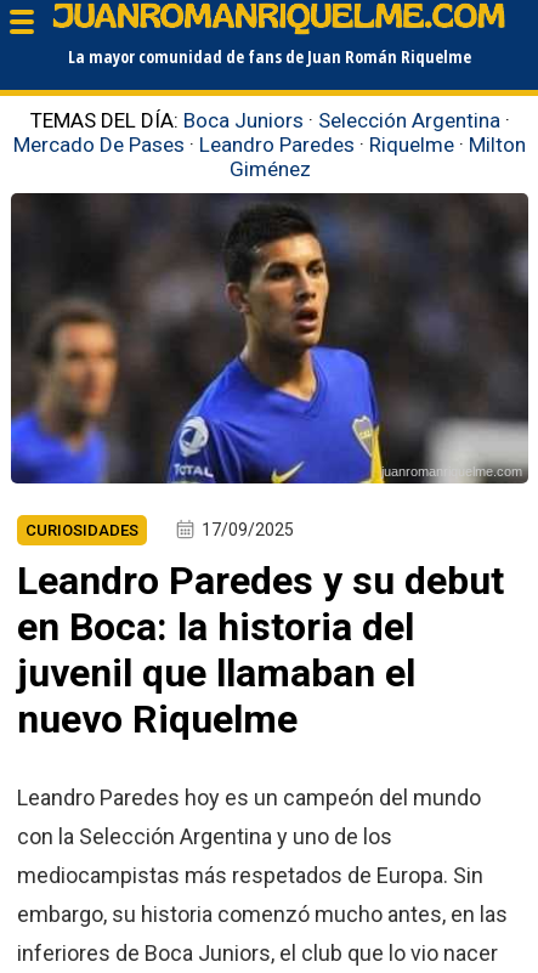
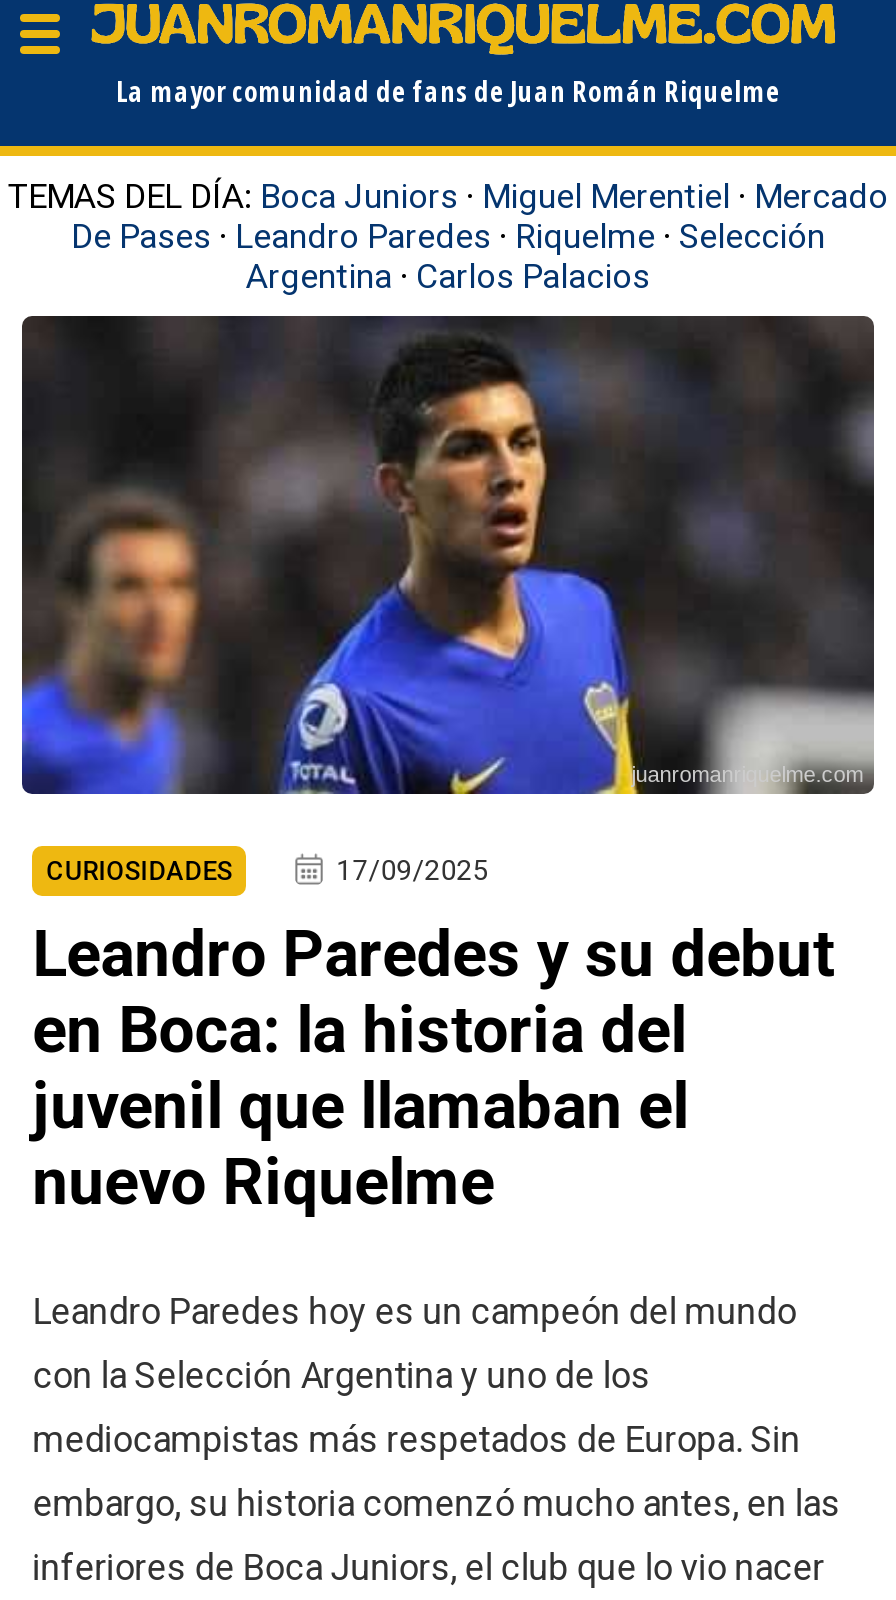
- TEMAS DEL DÍA: Boca Juniors · Selección Argentina ·
- Mercado De Pases · Leandro Paredes · Riquelme · Milton
- Giménez
+ TEMAS DEL DÍA: Boca Juniors · Miguel Merentiel · Mercado
+ De Pases · Leandro Paredes · Riquelme · Selección
+ Argentina · Carlos Palacios
